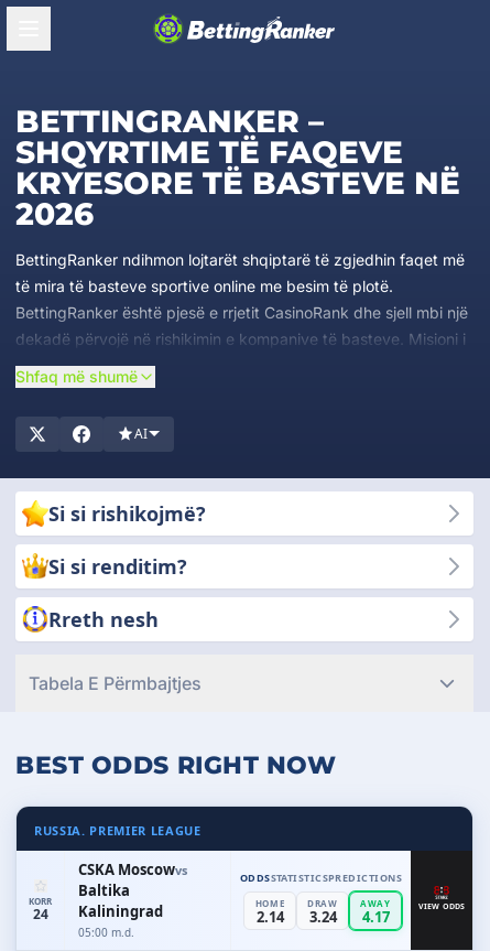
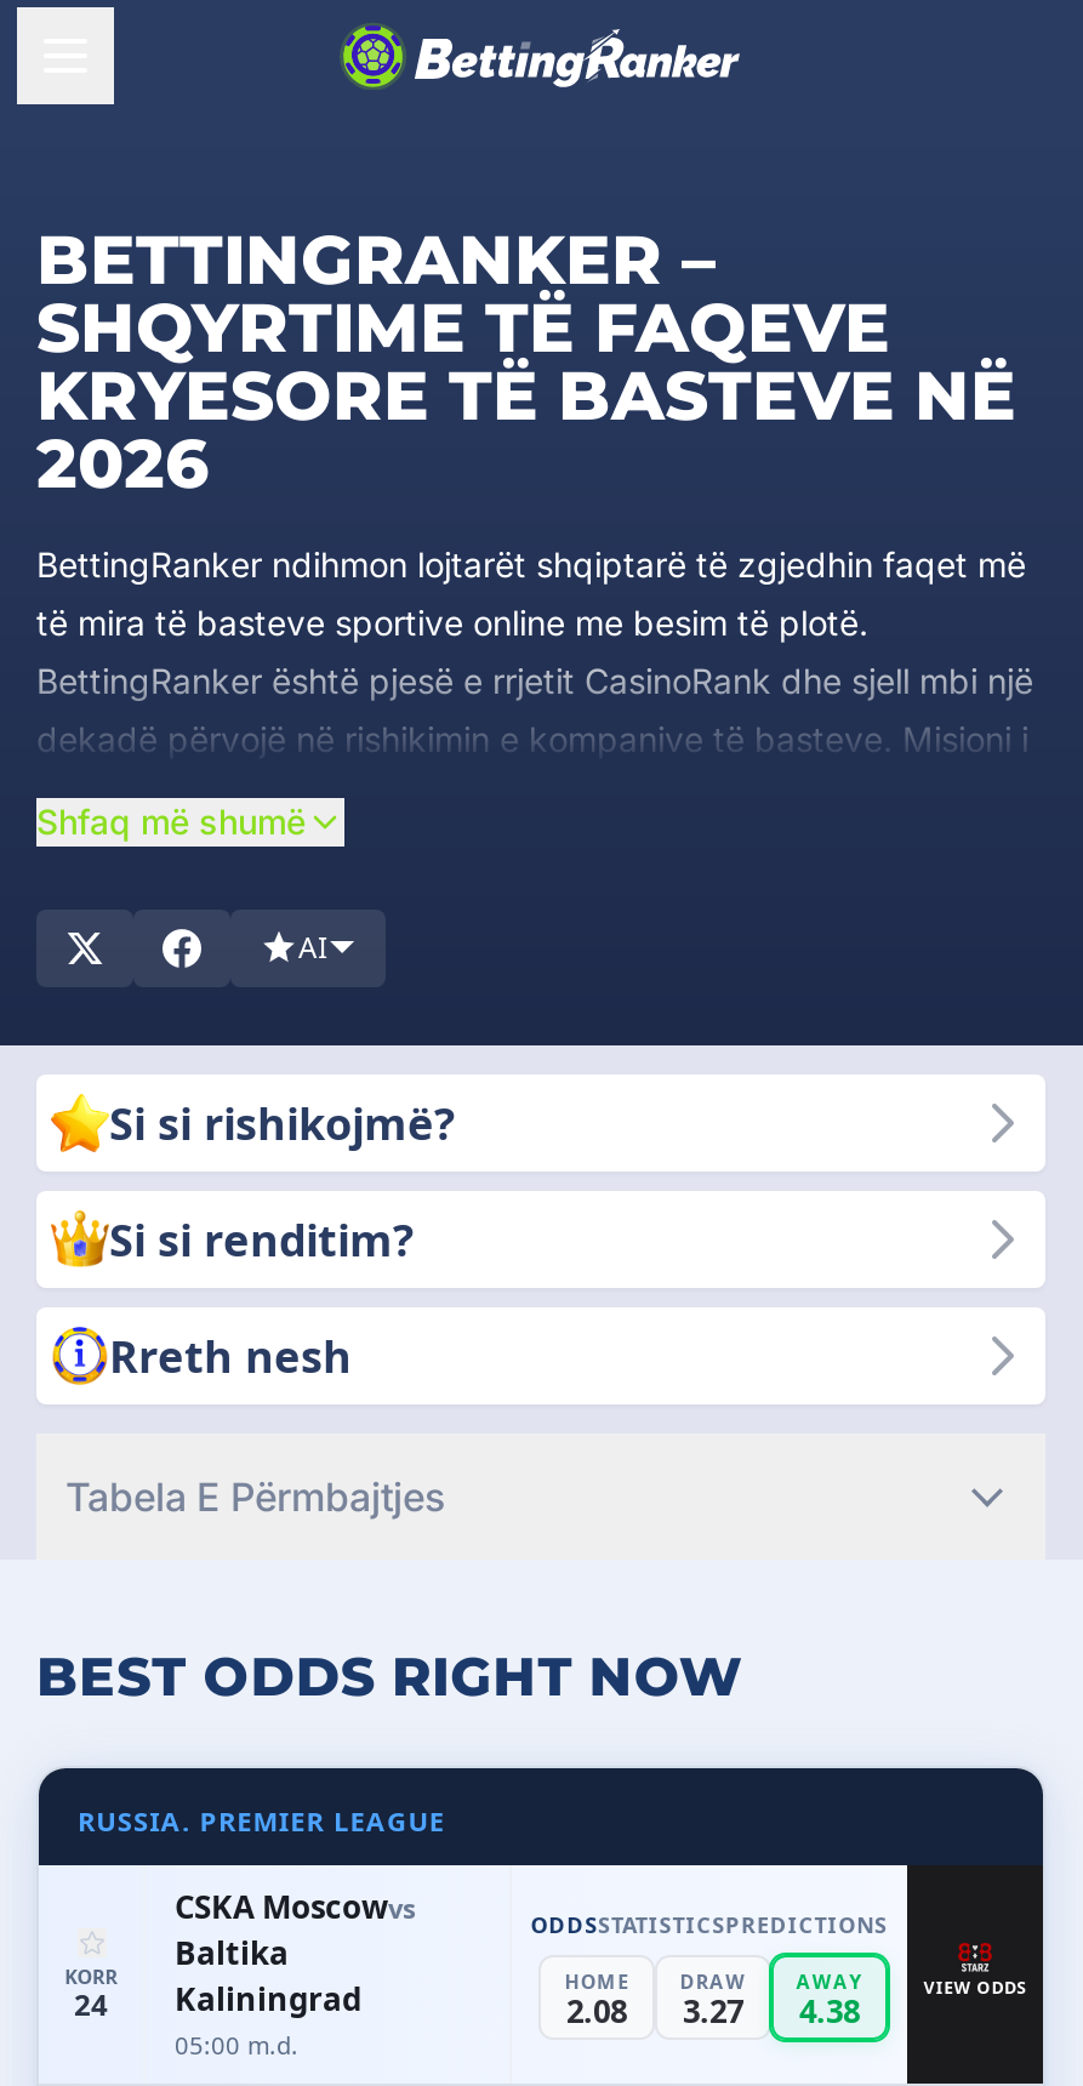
- 2.14
+ 2.08

- 3.24
+ 3.27

- 4.17
+ 4.38
